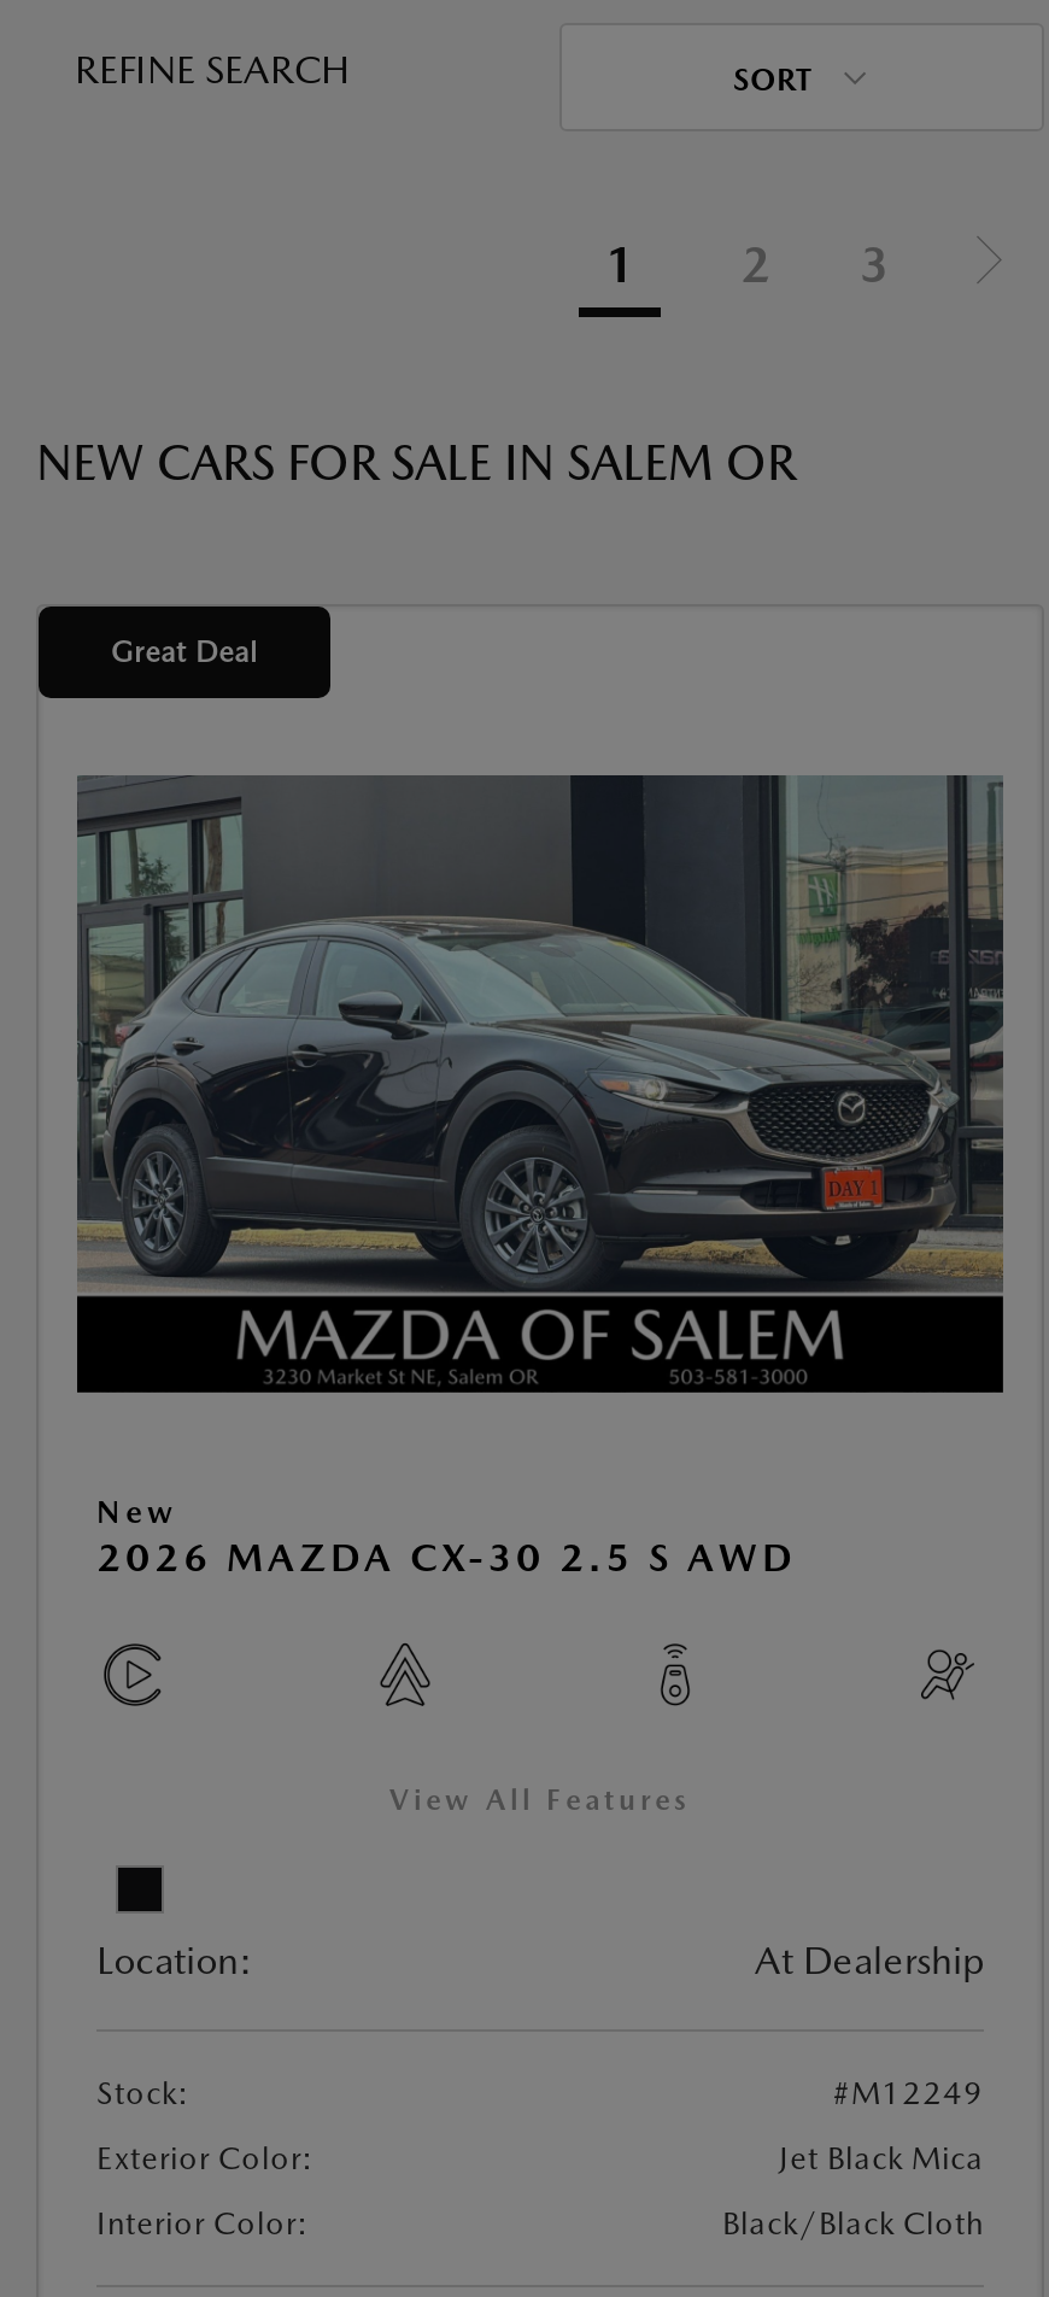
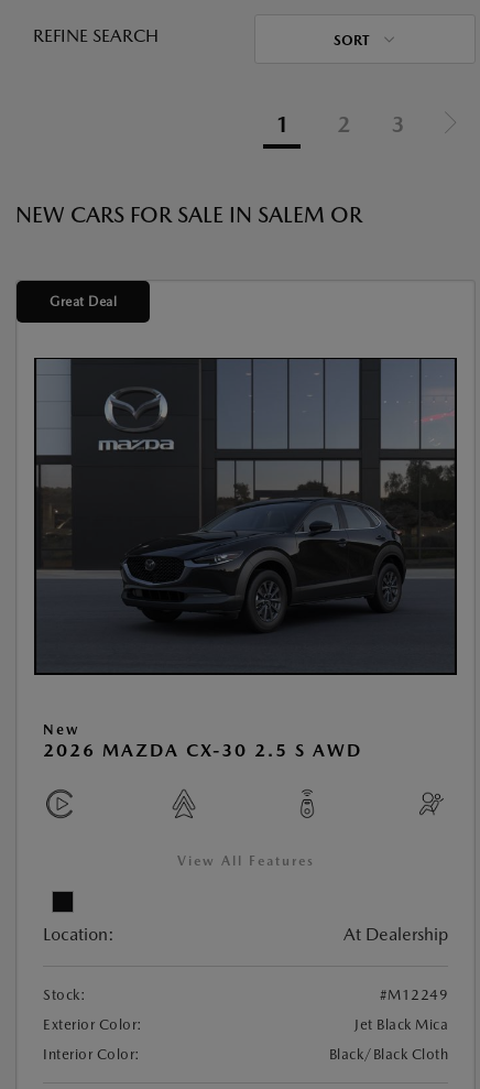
- [image]
+ [image]
